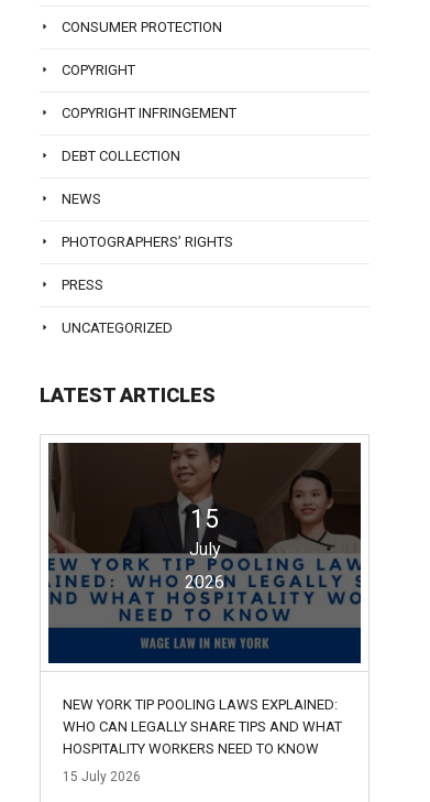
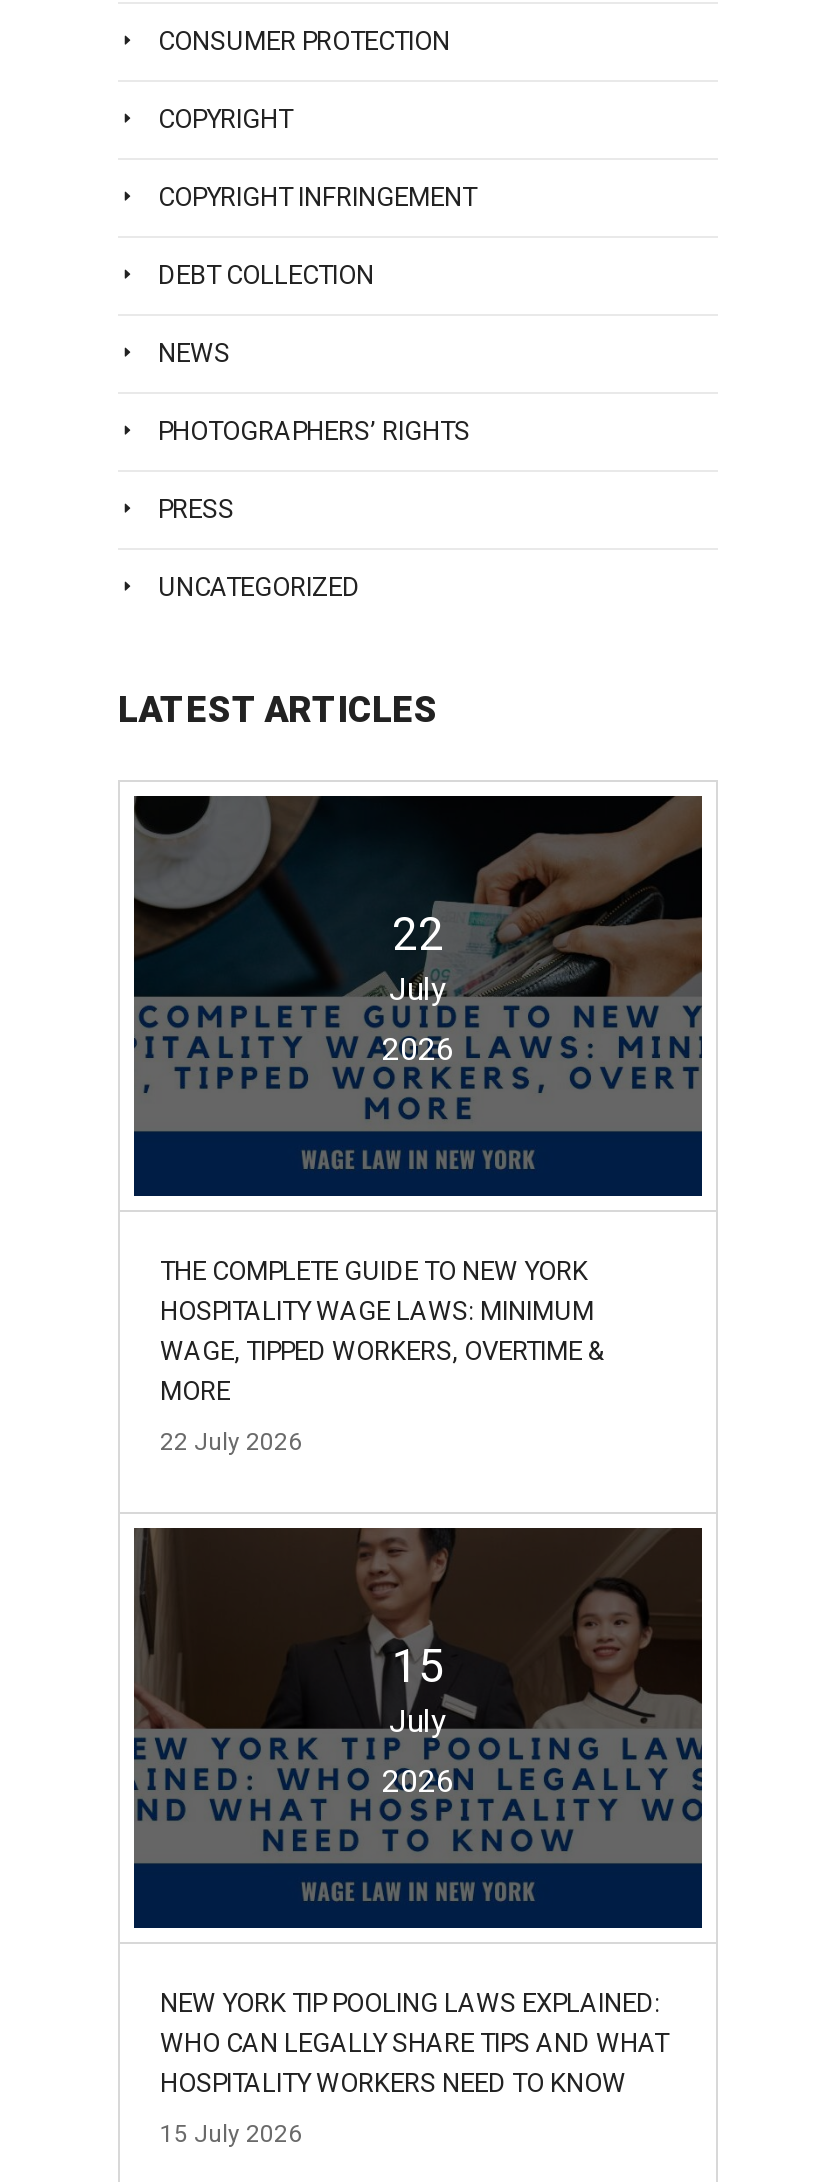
+ [image]
+ 22
+ July
+ 2026

+ THE COMPLETE GUIDE TO NEW YORK
+ HOSPITALITY WAGE LAWS: MINIMUM
+ WAGE, TIPPED WORKERS, OVERTIME &
+ MORE
+ 22 July 2026
